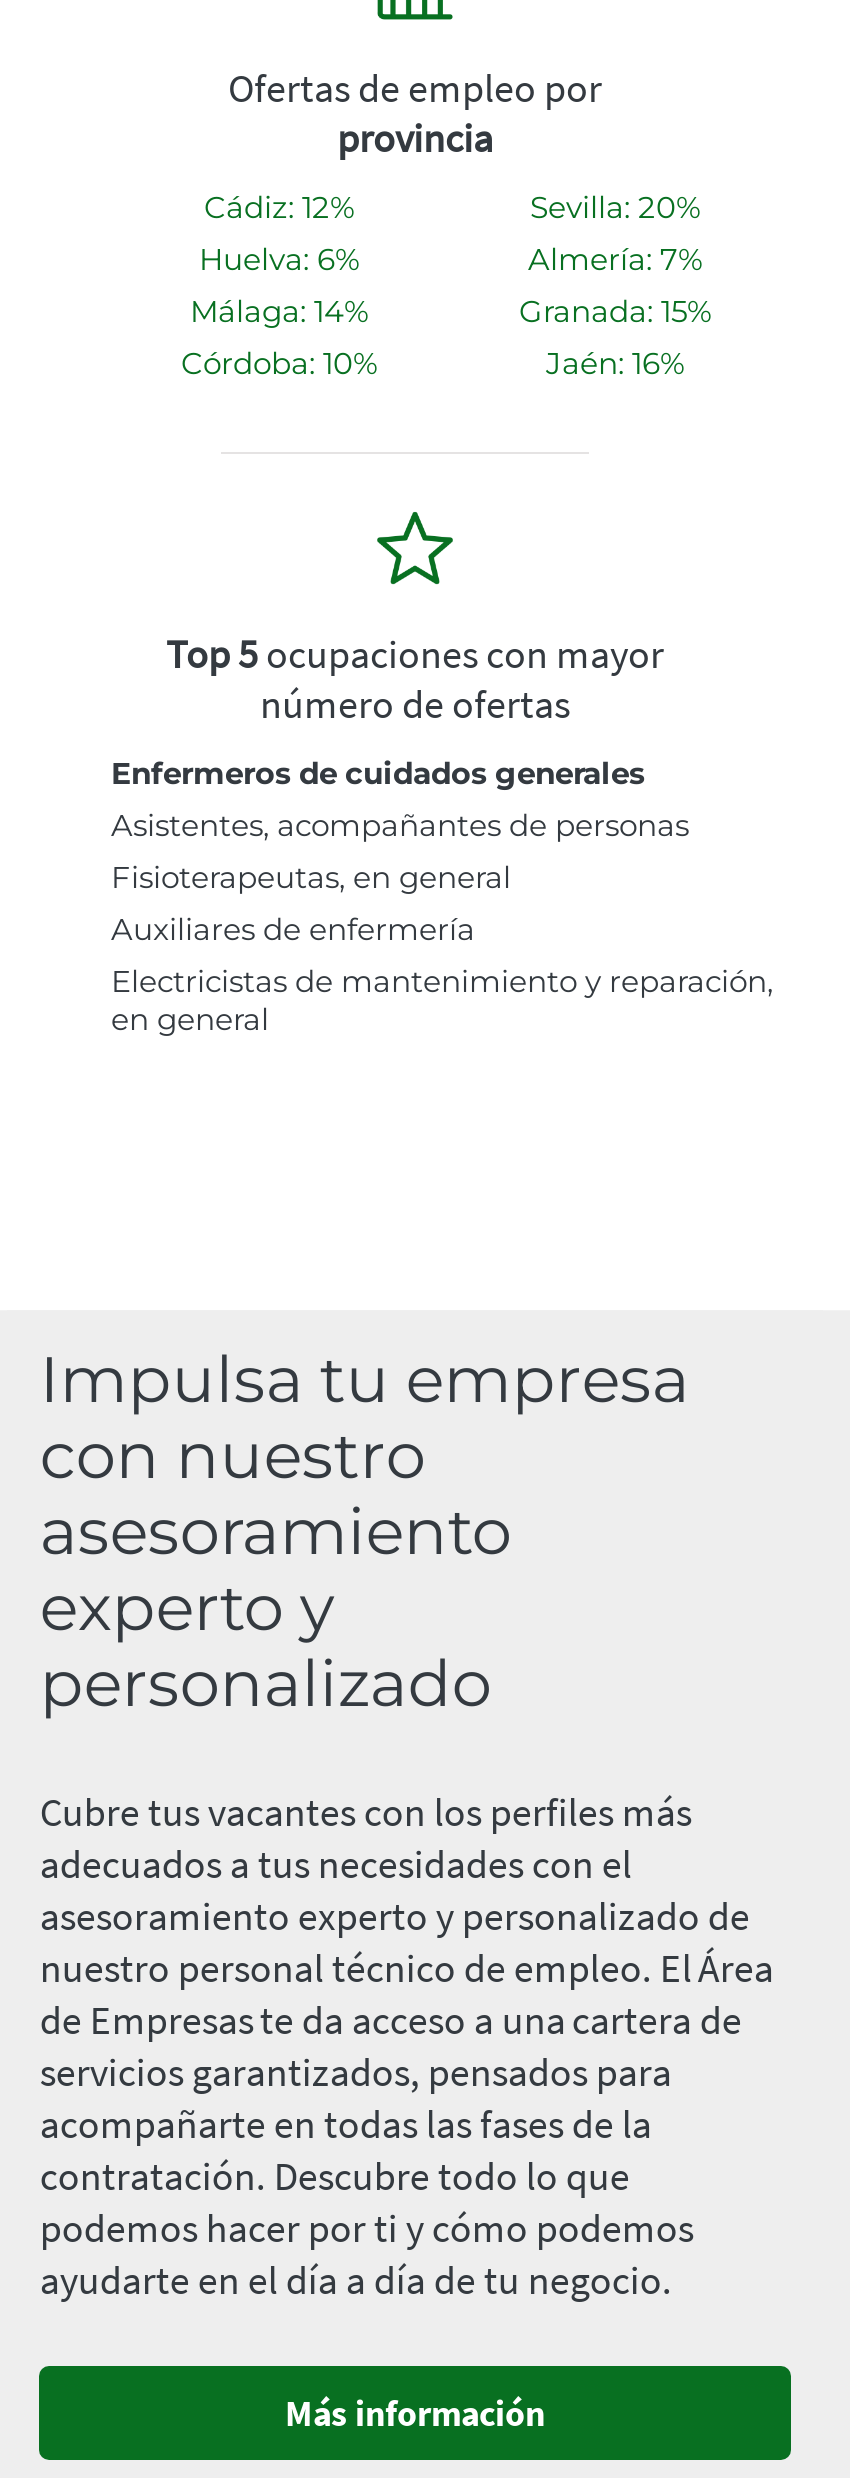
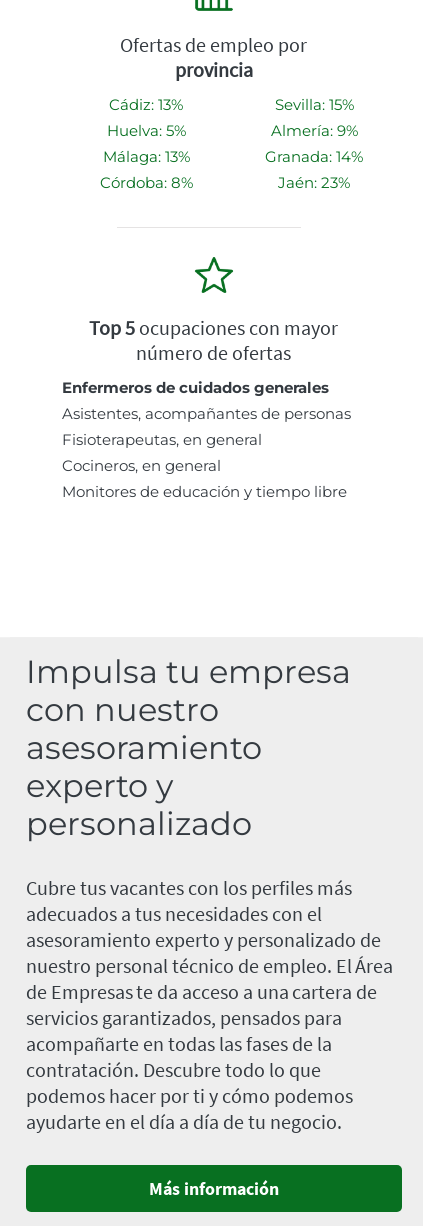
- Cádiz: 12%
+ Cádiz: 13%

- Sevilla: 20%
+ Sevilla: 15%

- Huelva: 6%
+ Huelva: 5%

- Almería: 7%
+ Almería: 9%

- Málaga: 14%
+ Málaga: 13%

- Granada: 15%
+ Granada: 14%

- Córdoba: 10%
+ Córdoba: 8%

- Jaén: 16%
+ Jaén: 23%

- Auxiliares de enfermería
- Electricistas de mantenimiento y reparación,
- en general
+ Cocineros, en general
+ Monitores de educación y tiempo libre
